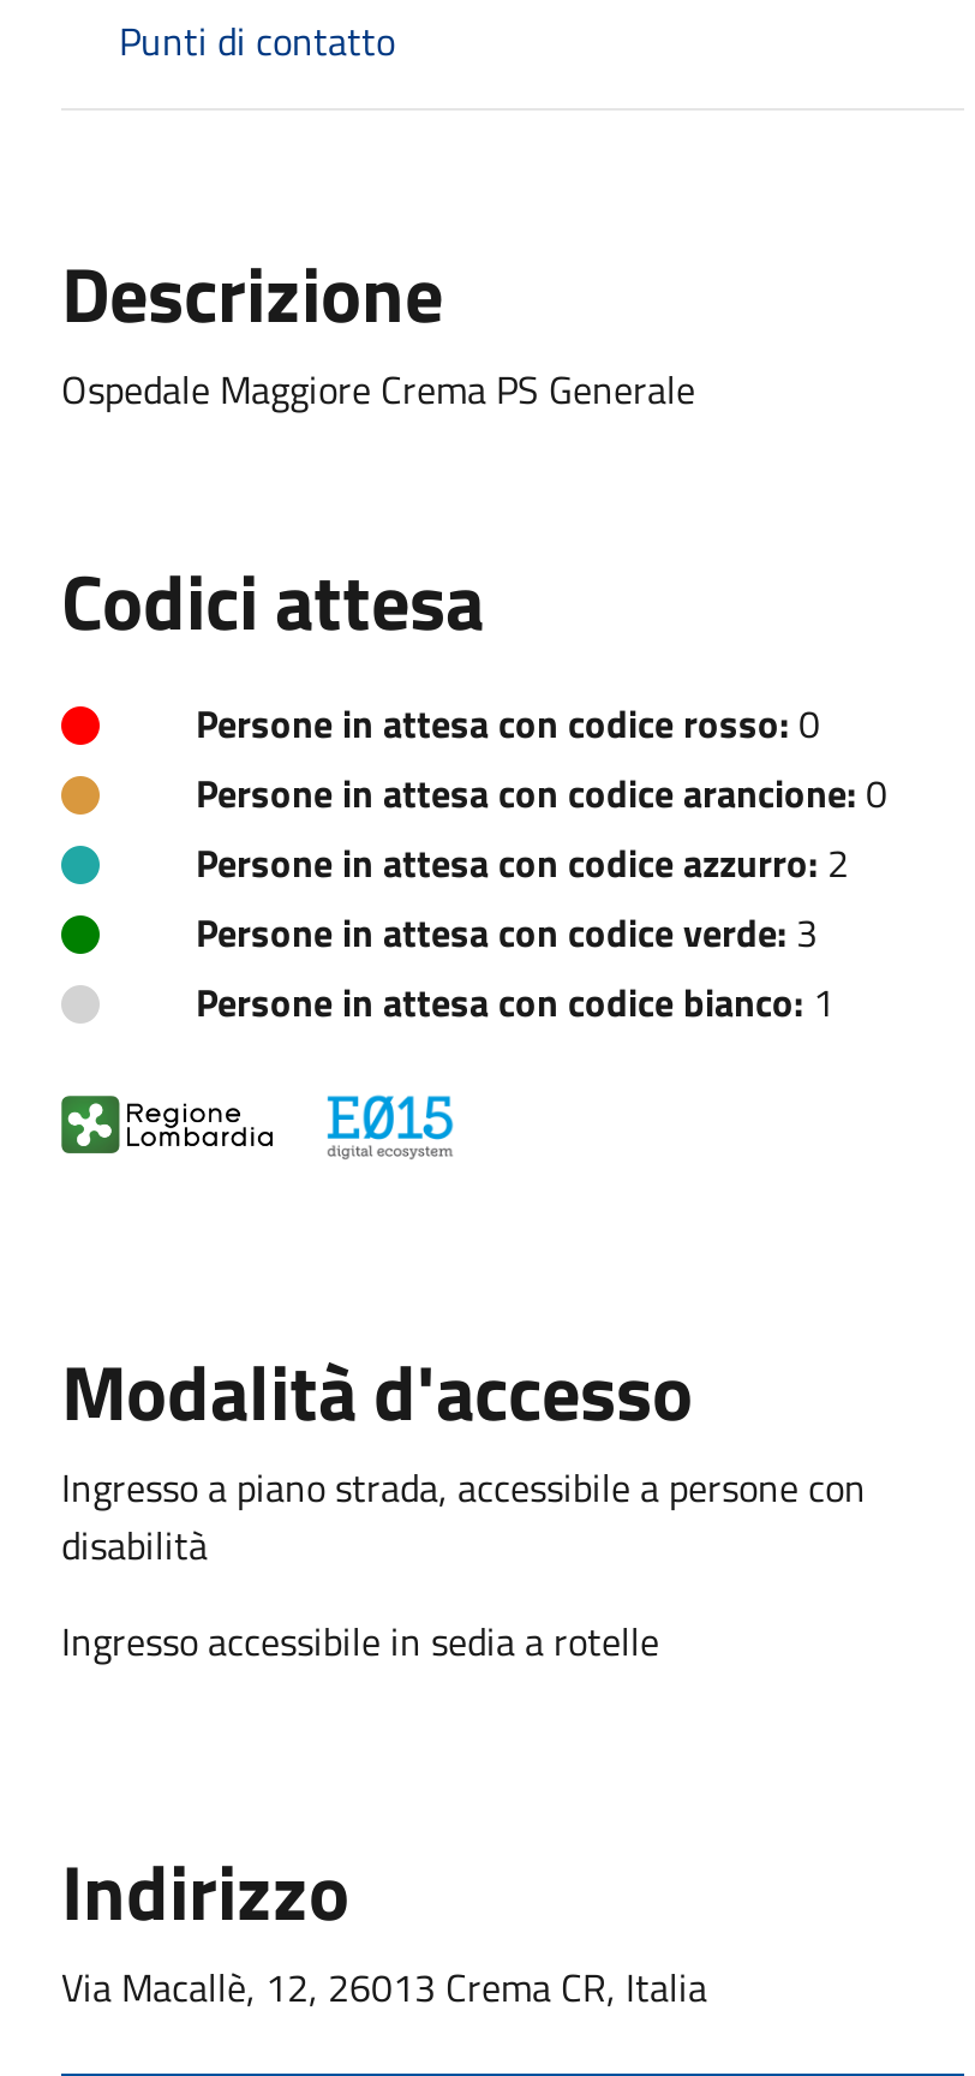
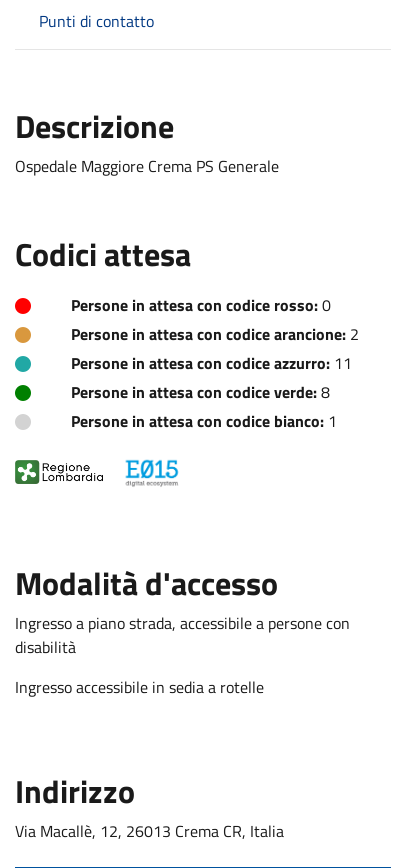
- Persone in attesa con codice arancione: 0
+ Persone in attesa con codice arancione: 2

- Persone in attesa con codice azzurro: 2
+ Persone in attesa con codice azzurro: 11

- Persone in attesa con codice verde: 3
+ Persone in attesa con codice verde: 8
